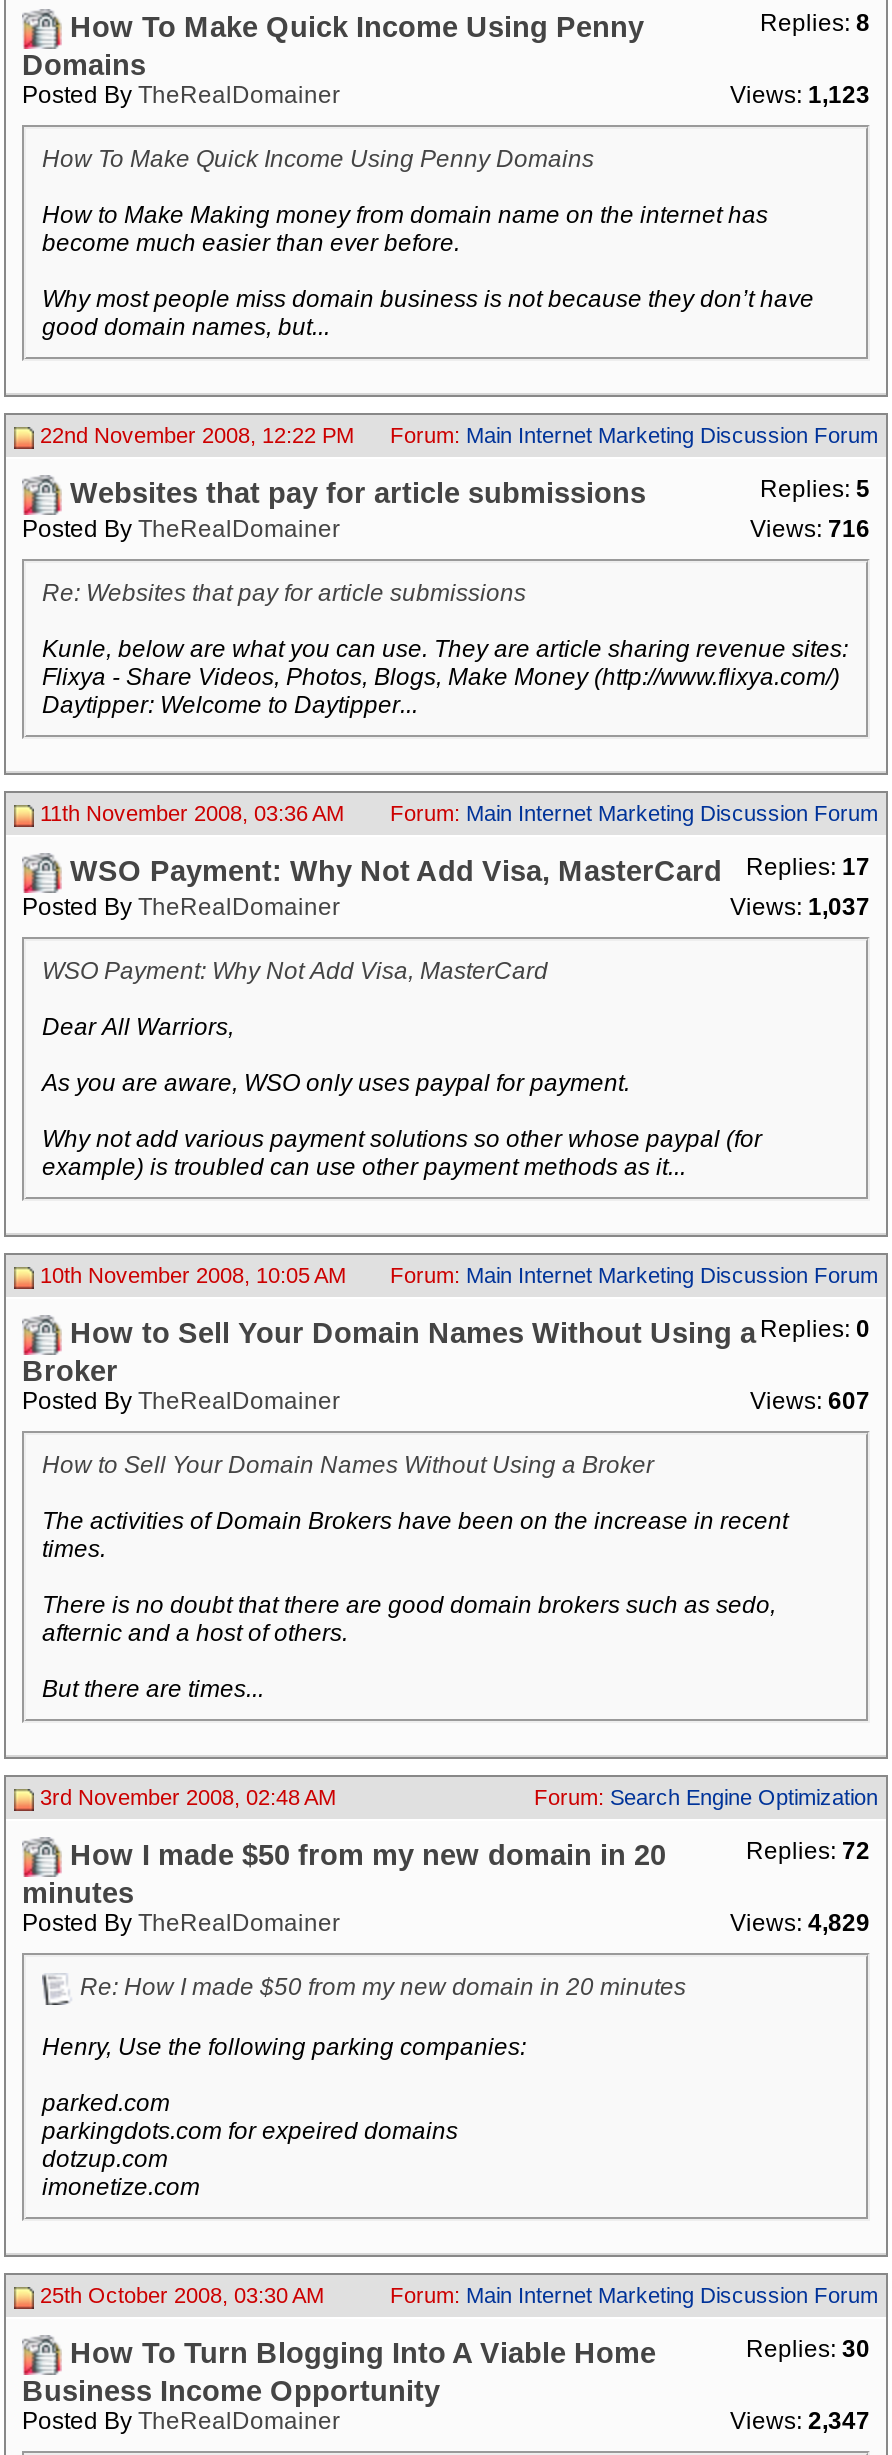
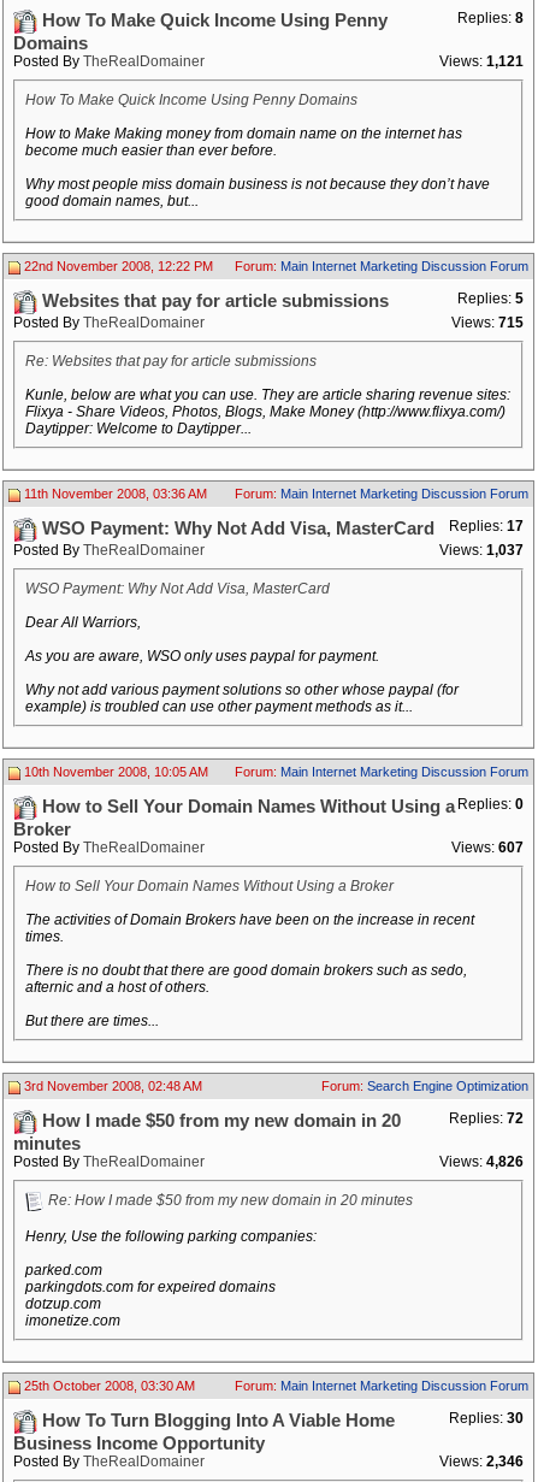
- Views: 1,123
+ Views: 1,121

- Views: 716
+ Views: 715

- Views: 4,829
+ Views: 4,826

- Views: 2,347
+ Views: 2,346
